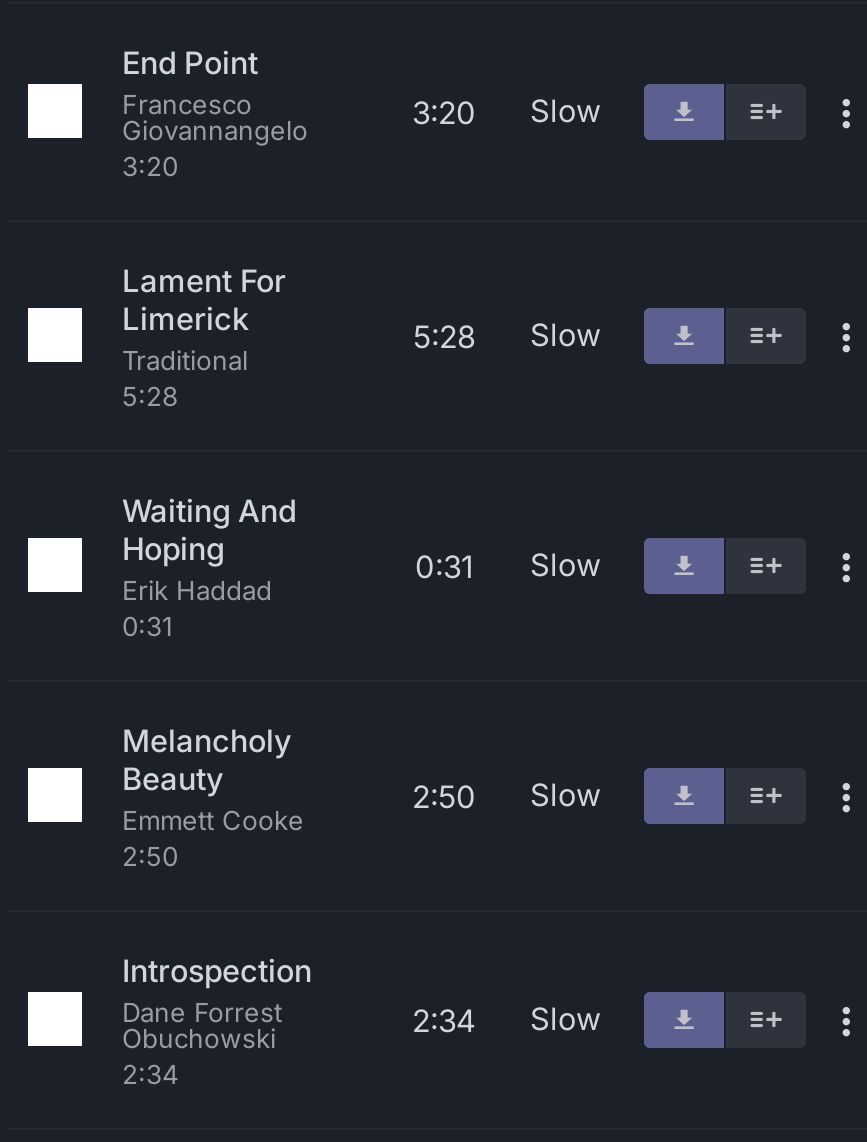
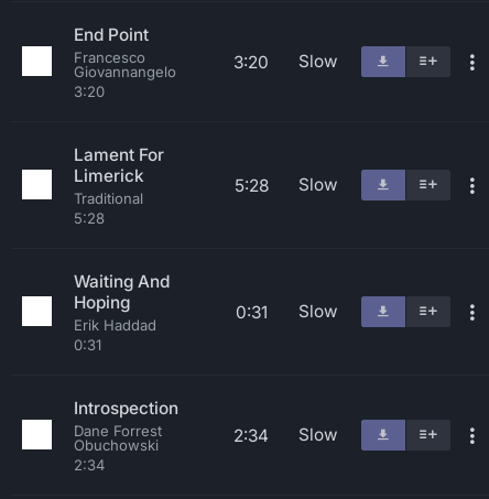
- Melancholy
- Beauty
- Emmett Cooke
- 2:50

- 2:50
- Slow
